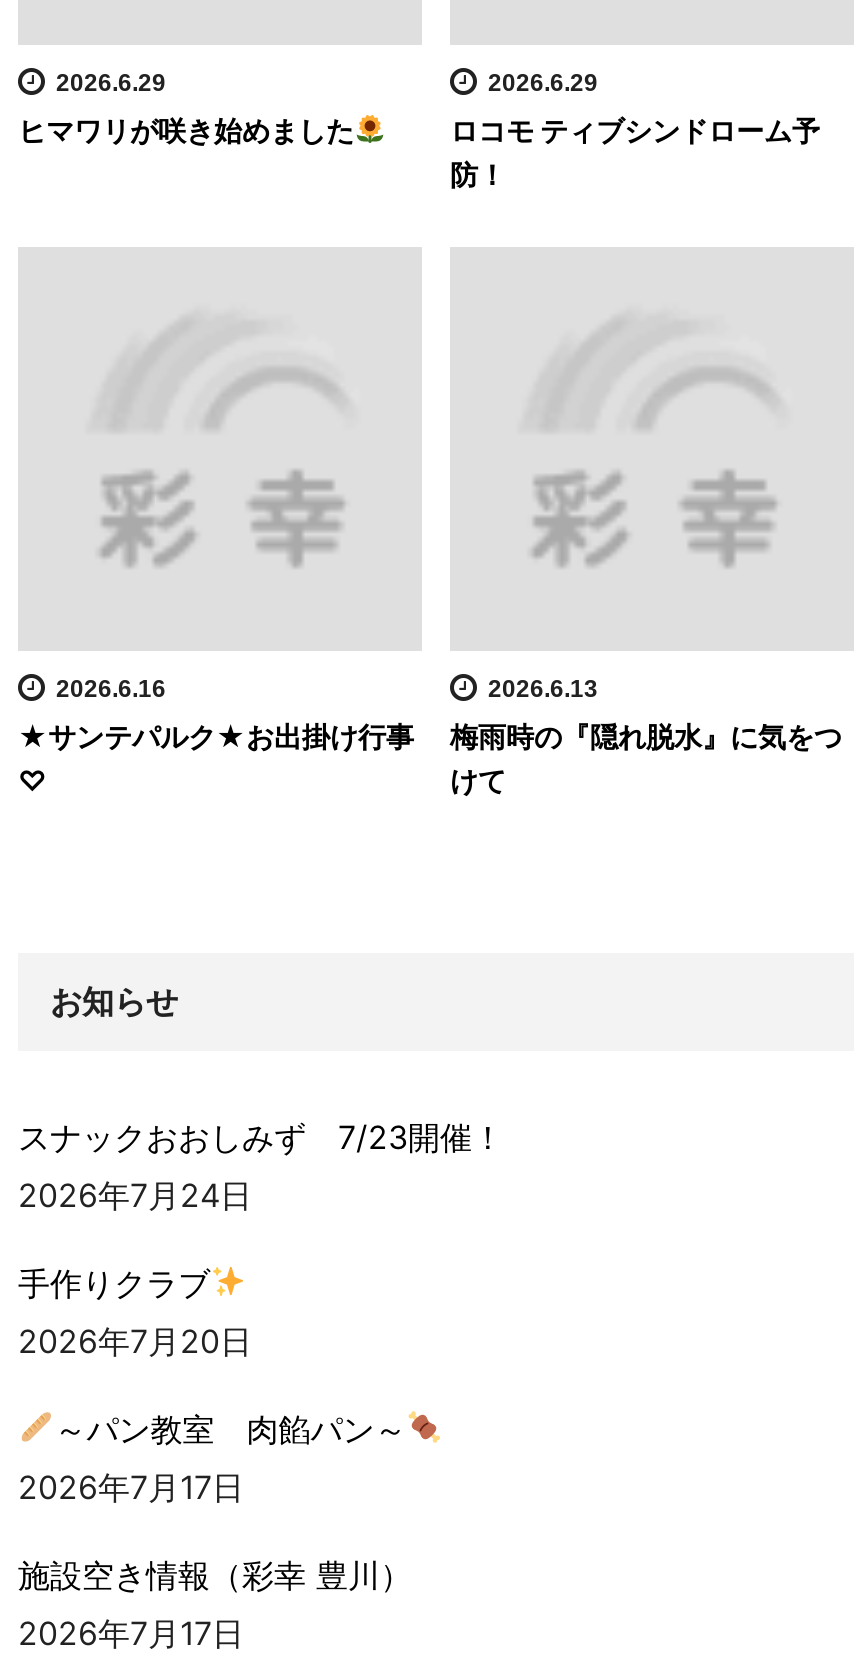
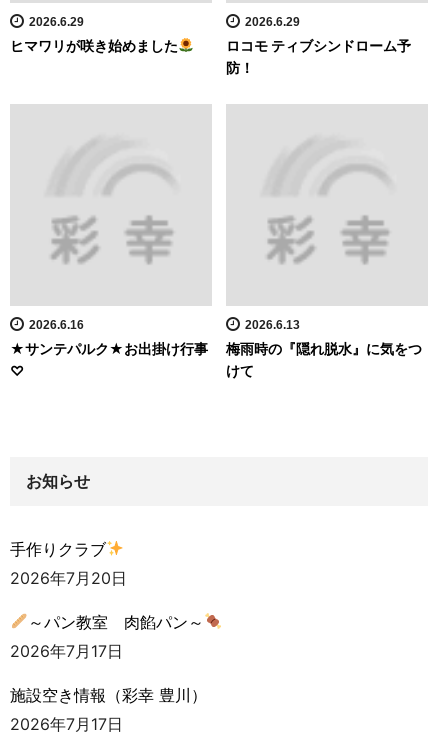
- スナックおおしみず 7/23開催！
- 2026年7月24日
